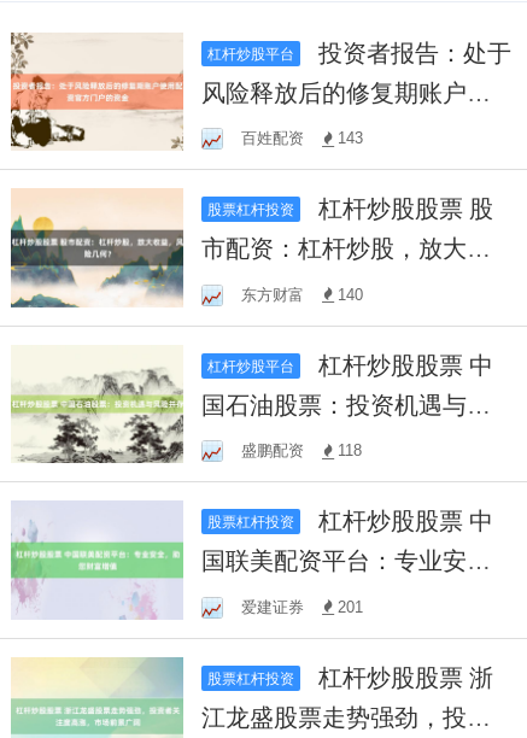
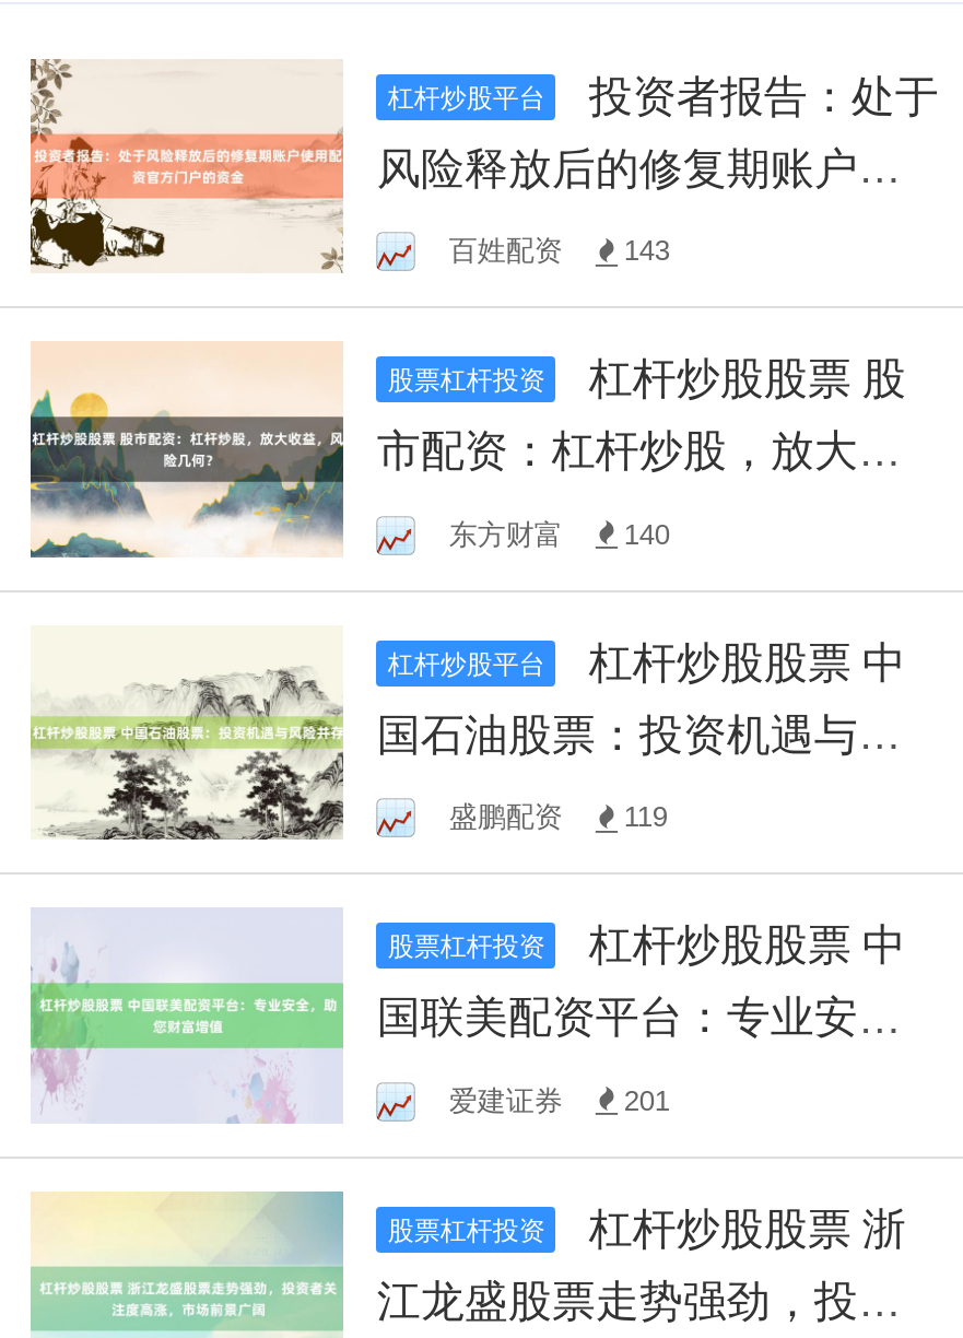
- 118
+ 119
